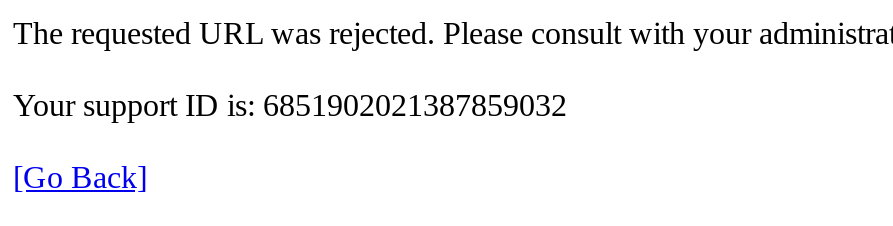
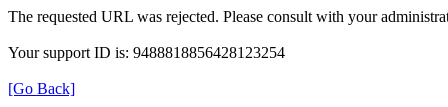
- Your support ID is: 6851902021387859032
+ Your support ID is: 9488818856428123254
